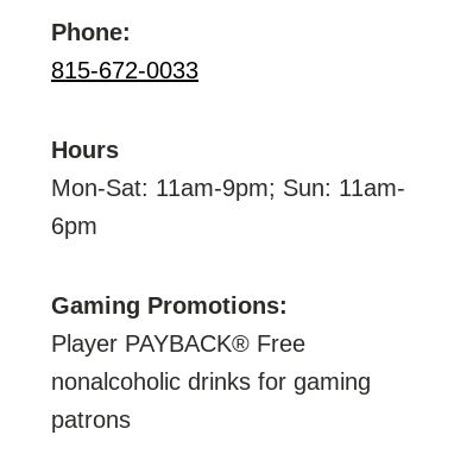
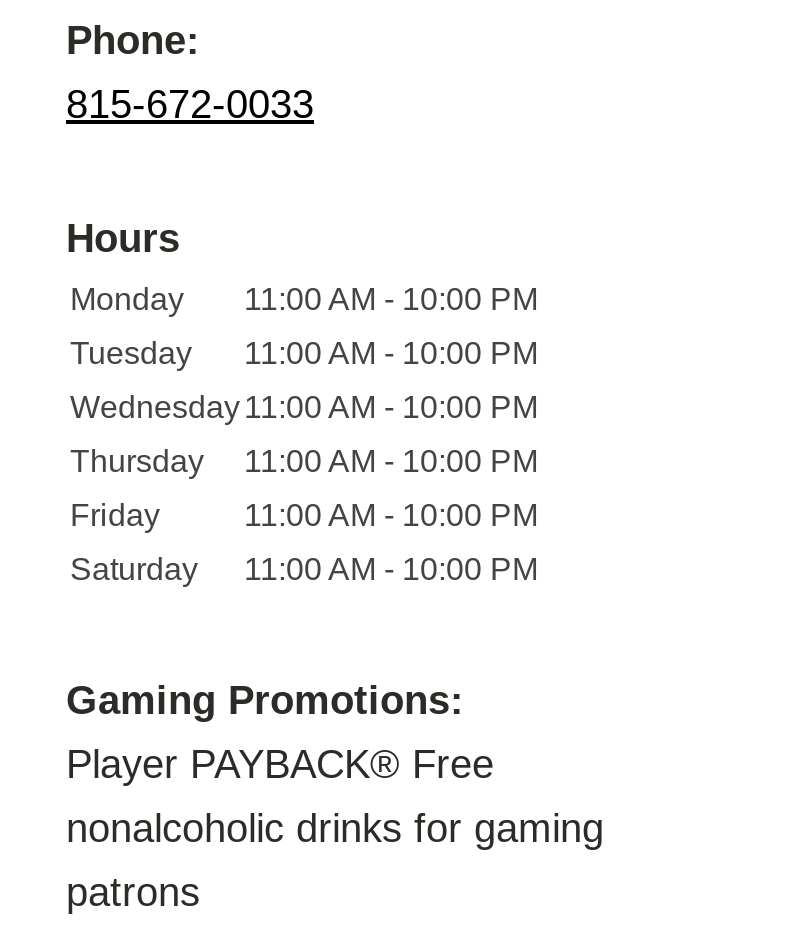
- Mon-Sat: 11am-9pm; Sun: 11am-
- 6pm
+ Monday
+ 11:00 AM - 10:00 PM
+ Tuesday
+ 11:00 AM - 10:00 PM
+ Wednesday 11:00 AM - 10:00 PM
+ Thursday
+ 11:00 AM - 10:00 PM
+ Friday
+ 11:00 AM - 10:00 PM
+ Saturday
+ 11:00 AM - 10:00 PM
